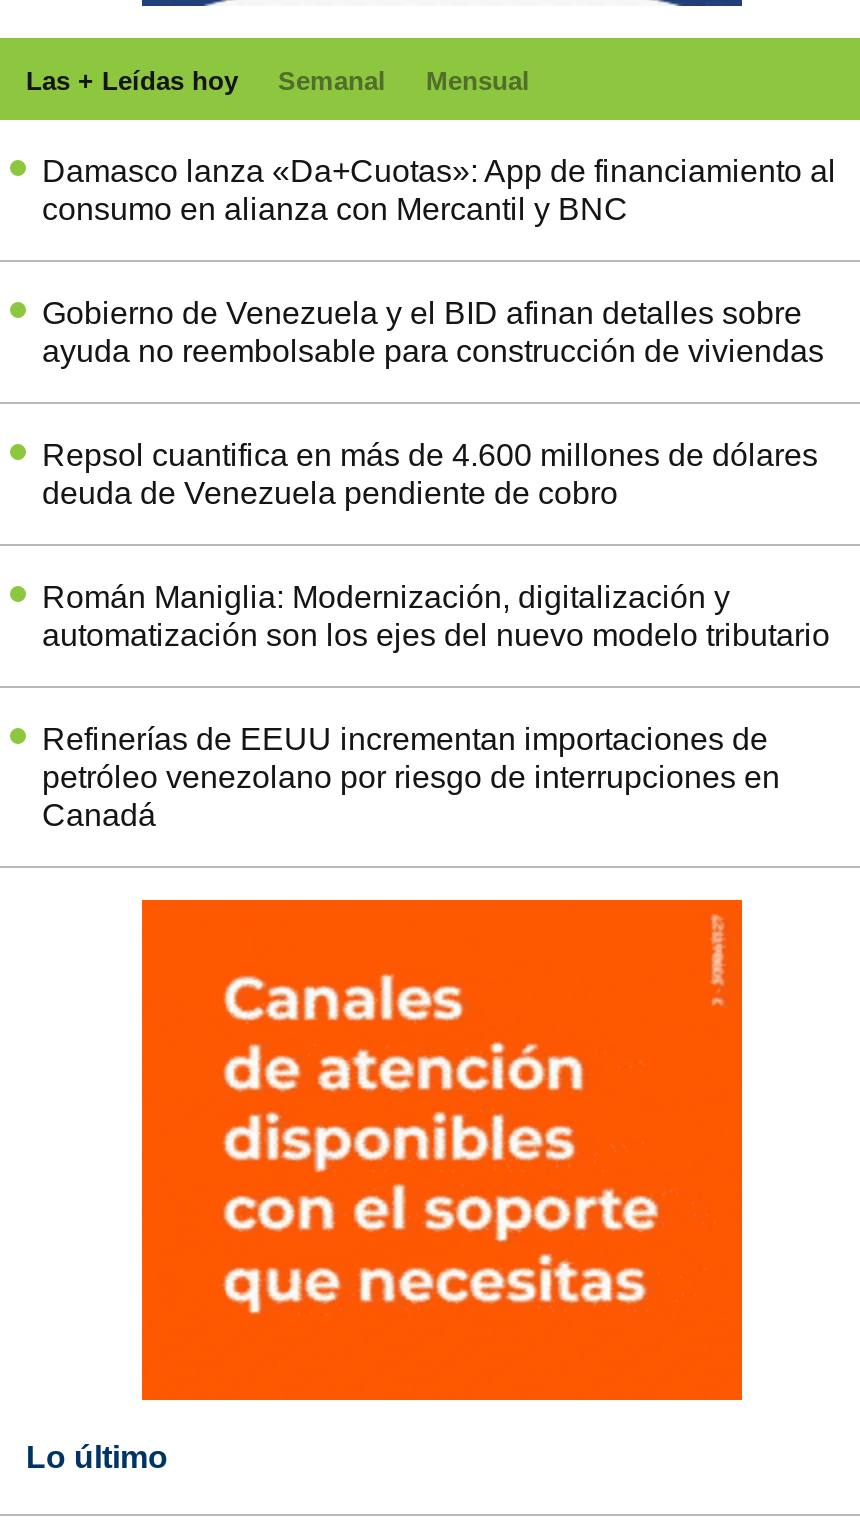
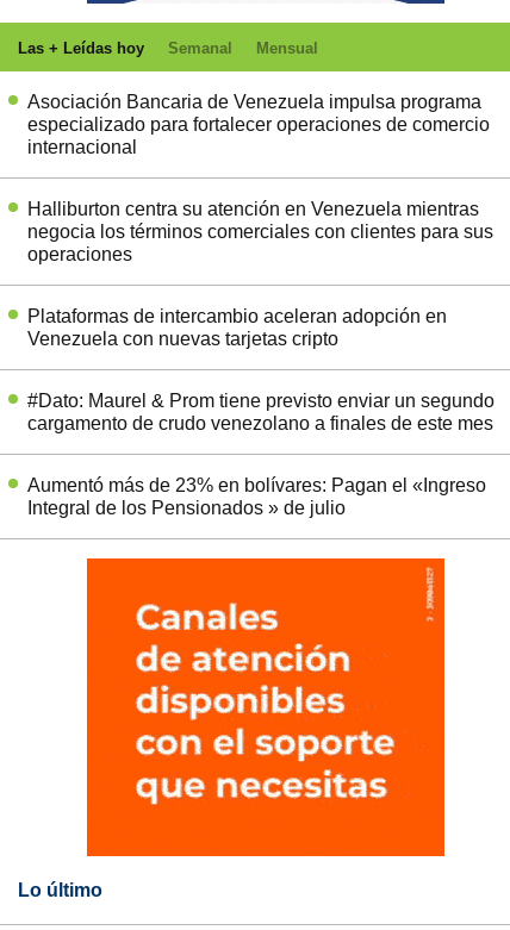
- Damasco lanza «Da+Cuotas»: App de financiamiento al
- consumo en alianza con Mercantil y BNC
+ Asociación Bancaria de Venezuela impulsa programa
+ especializado para fortalecer operaciones de comercio
+ internacional

- Gobierno de Venezuela y el BID afinan detalles sobre
- ayuda no reembolsable para construcción de viviendas
+ Halliburton centra su atención en Venezuela mientras
+ negocia los términos comerciales con clientes para sus
+ operaciones

- Repsol cuantifica en más de 4.600 millones de dólares
- deuda de Venezuela pendiente de cobro
+ Plataformas de intercambio aceleran adopción en
+ Venezuela con nuevas tarjetas cripto

- Román Maniglia: Modernización, digitalización y
- automatización son los ejes del nuevo modelo tributario
+ #Dato: Maurel & Prom tiene previsto enviar un segundo
+ cargamento de crudo venezolano a finales de este mes

- Refinerías de EEUU incrementan importaciones de
- petróleo venezolano por riesgo de interrupciones en
- Canadá
+ Aumentó más de 23% en bolívares: Pagan el «Ingreso
+ Integral de los Pensionados » de julio
